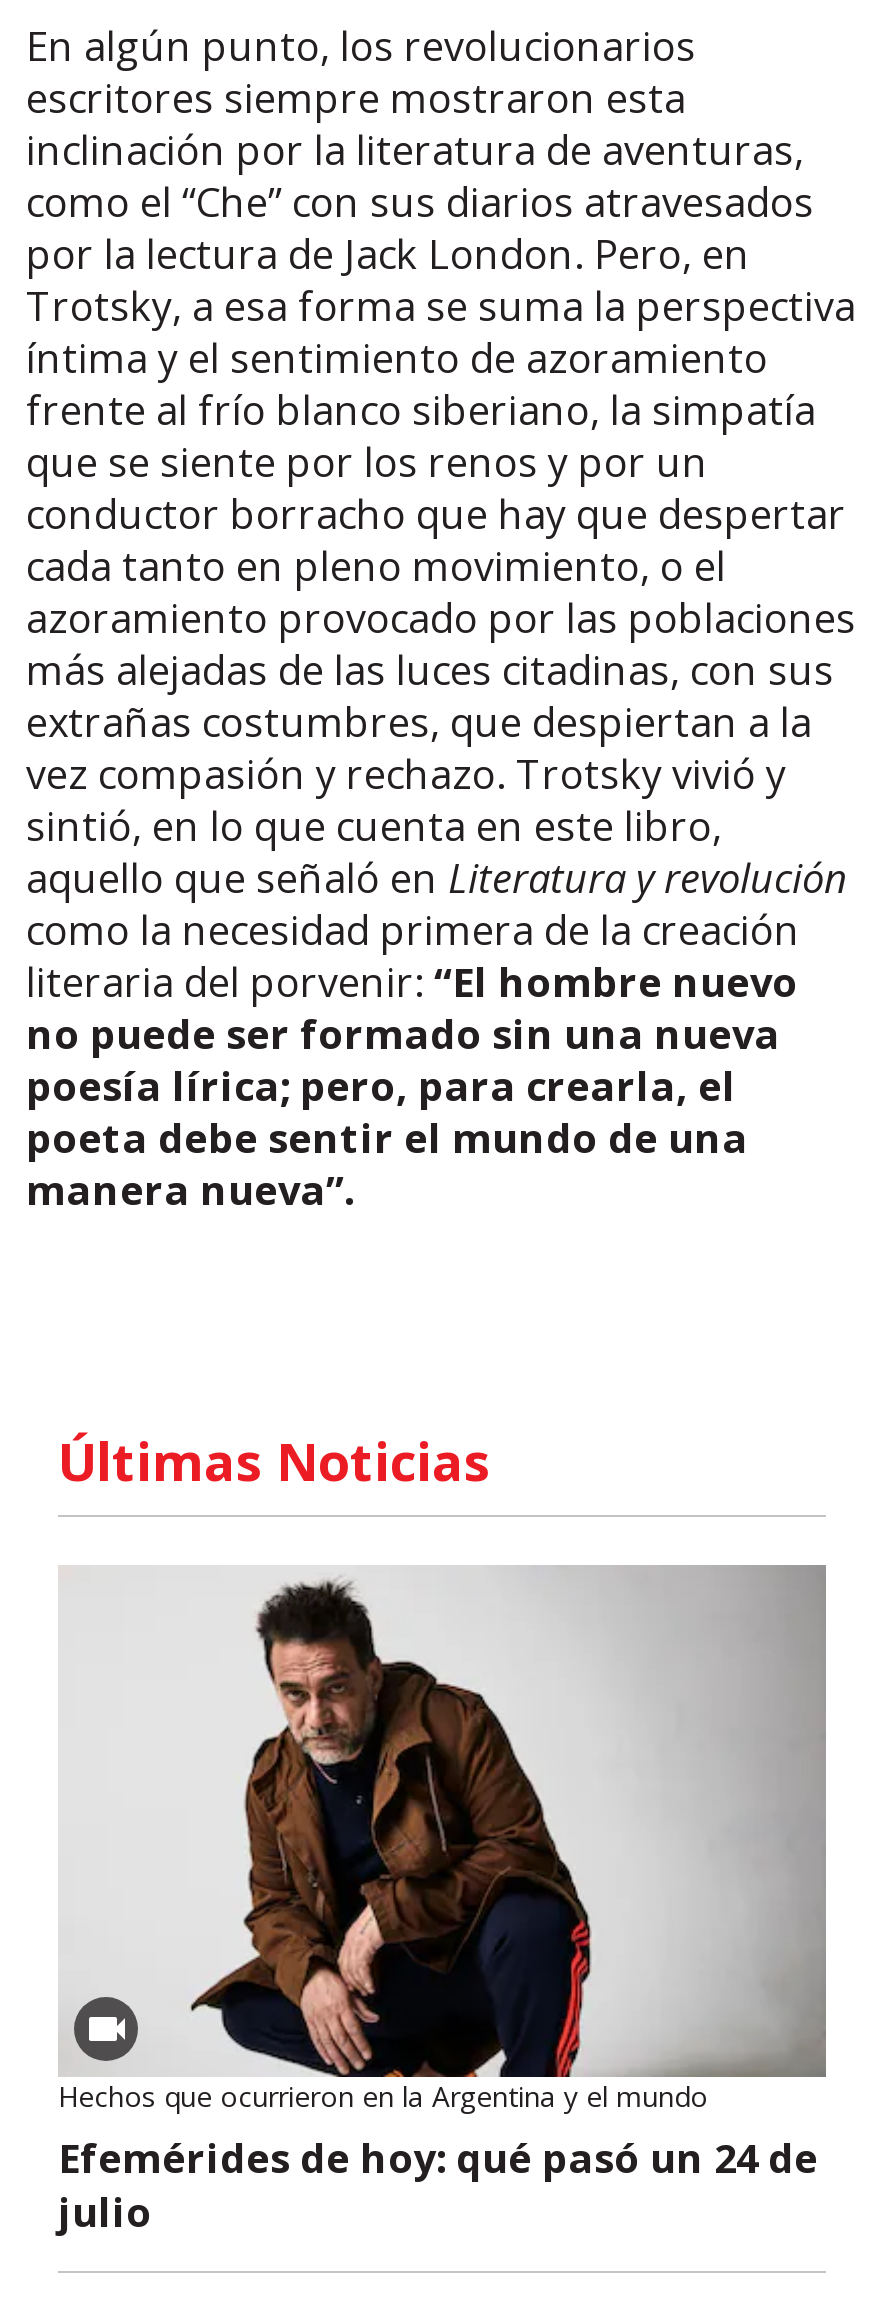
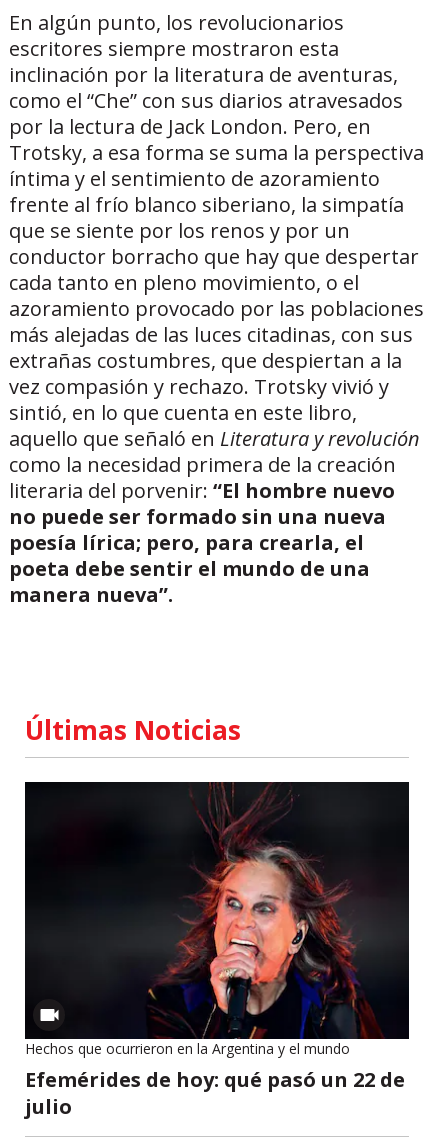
- [image]
- Efemérides de hoy: qué pasó un 24 de
+ [image]
+ Efemérides de hoy: qué pasó un 22 de
